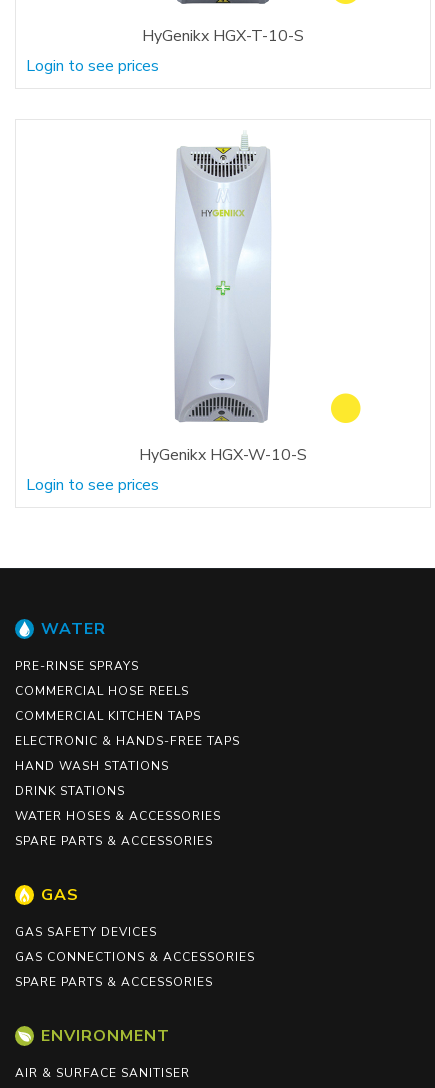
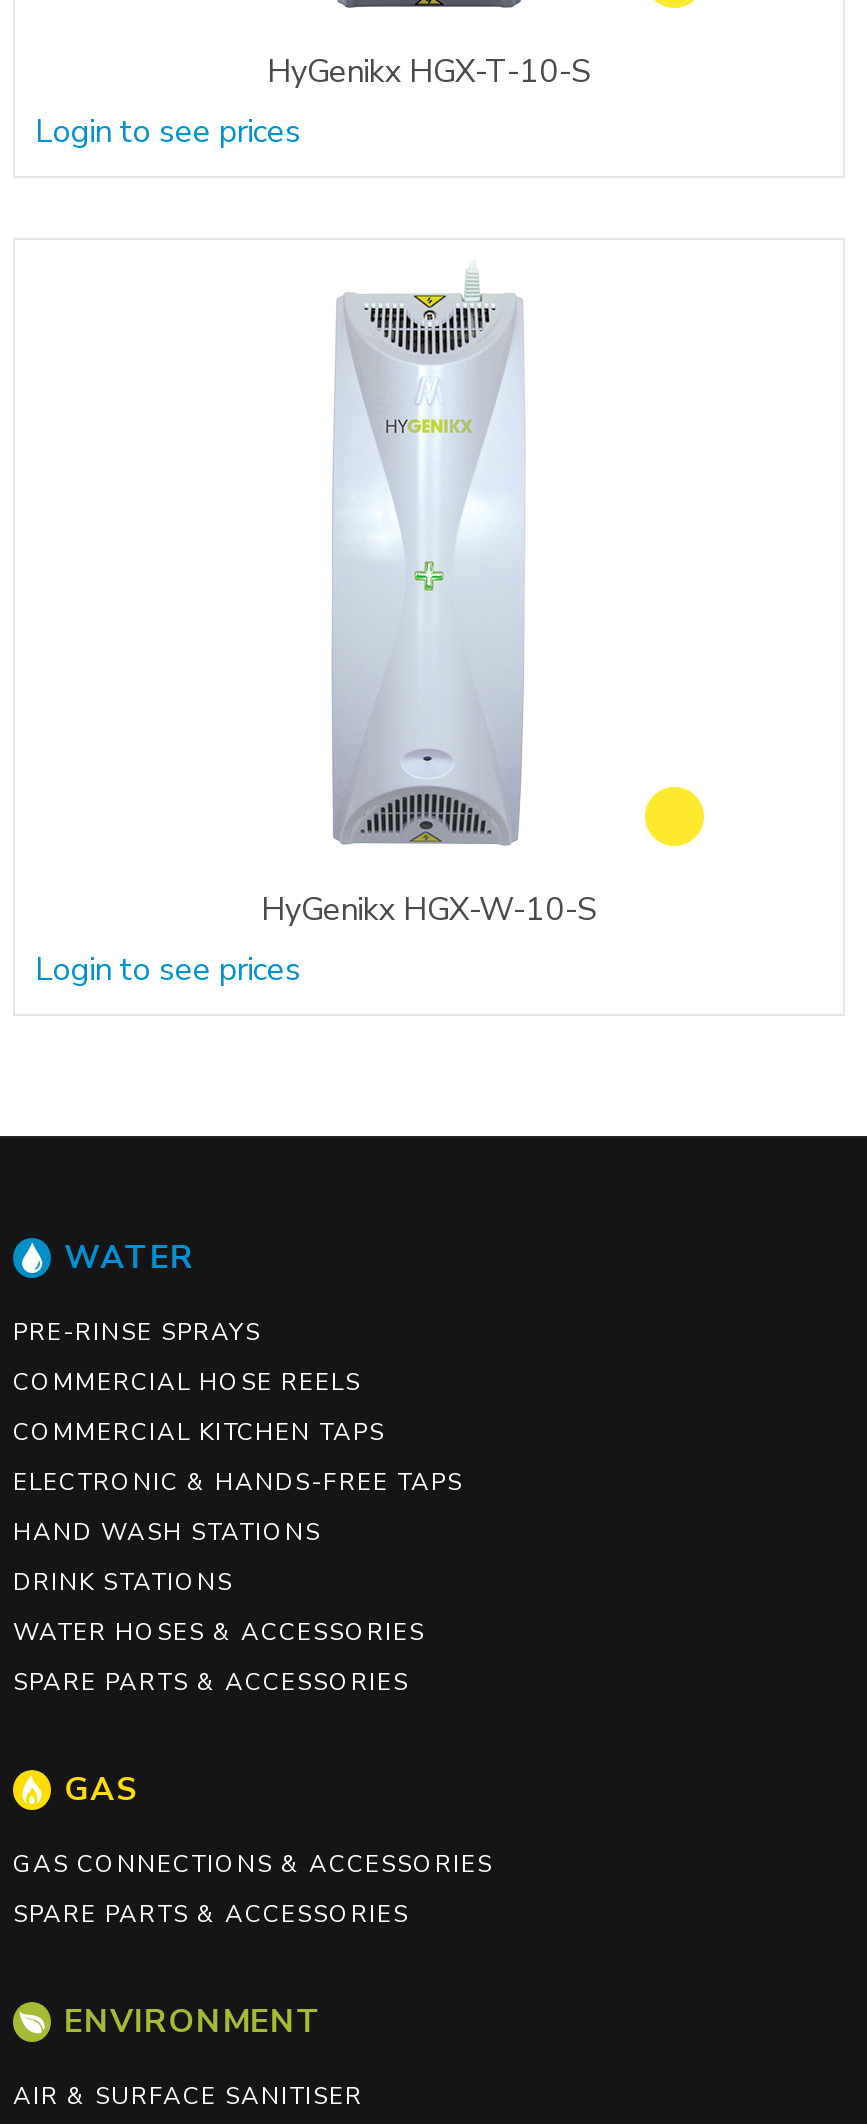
- GAS SAFETY DEVICES
